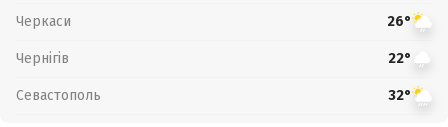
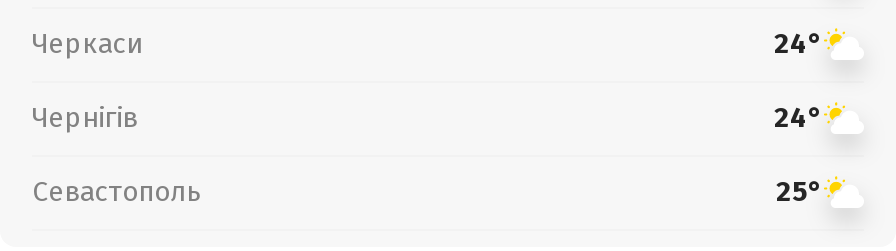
- 26°
+ 24°

- 22°
+ 24°

- 32°
+ 25°
